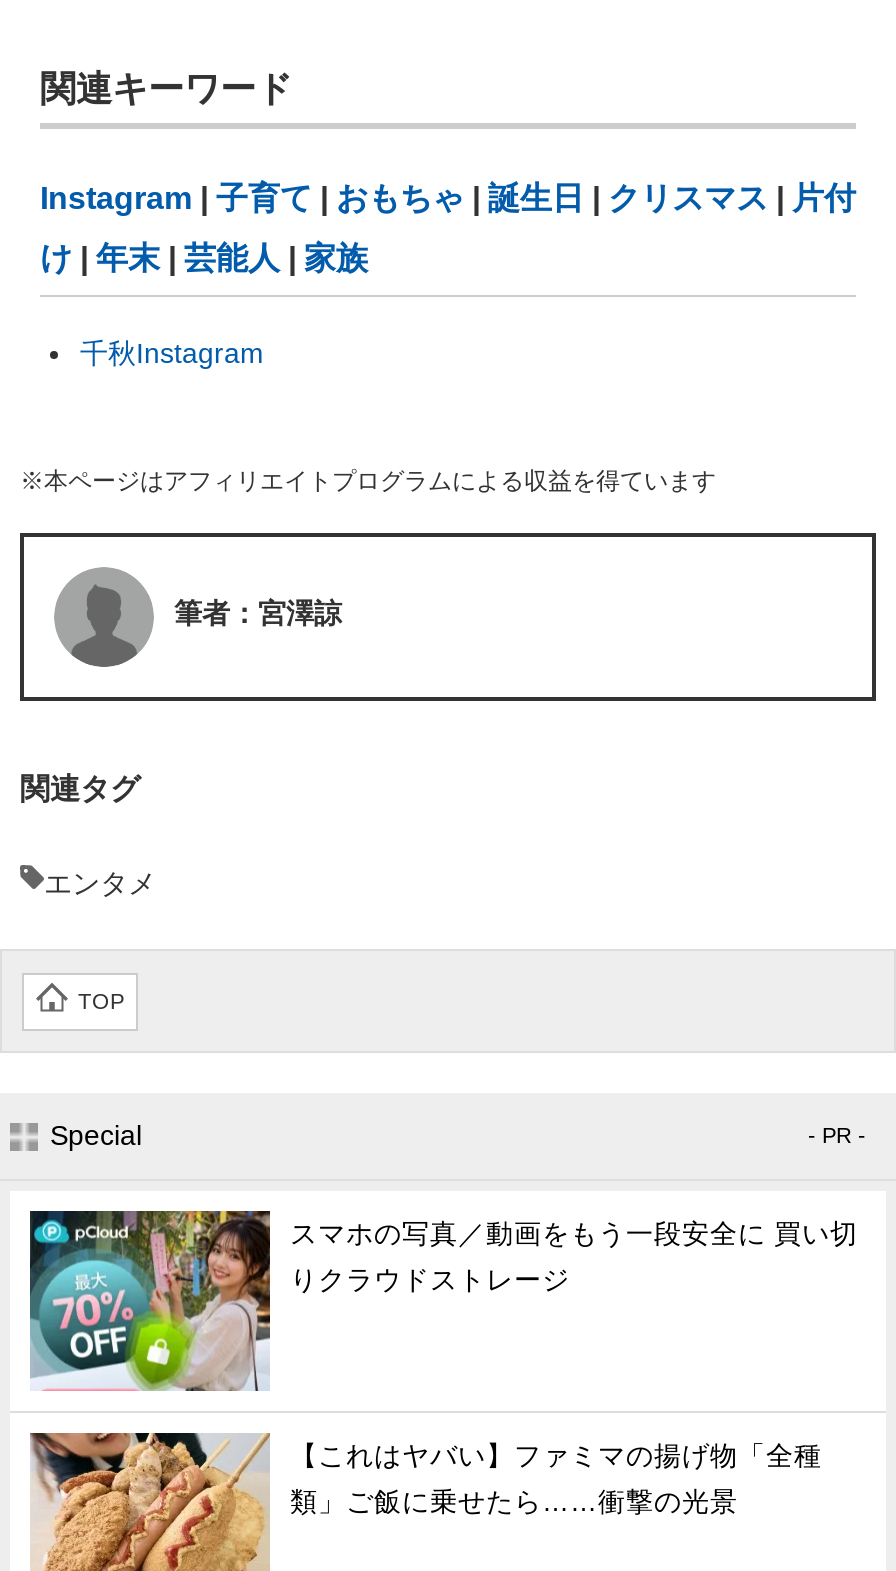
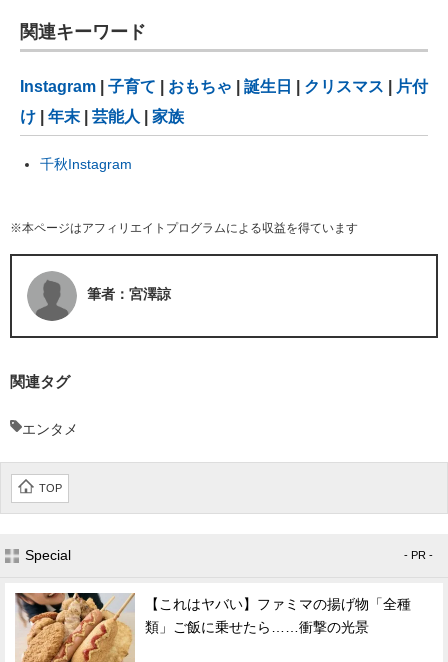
- [image]
- スマホの写真／動画をもう一段安全に 買い切
- りクラウドストレージ
